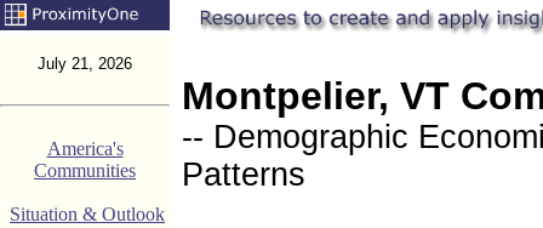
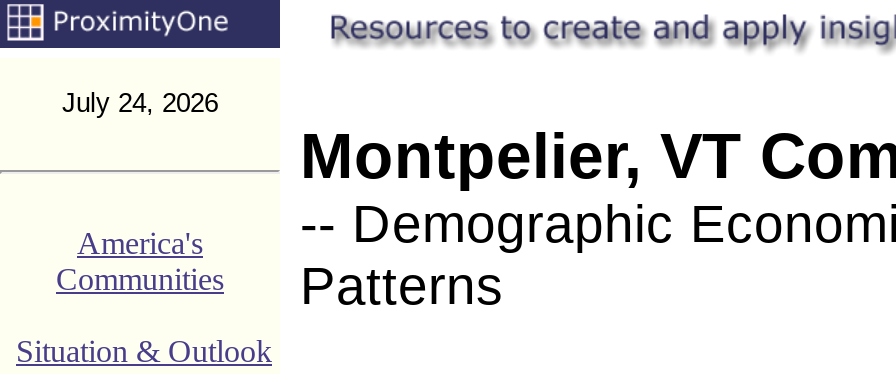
- July 21, 2026
+ July 24, 2026
